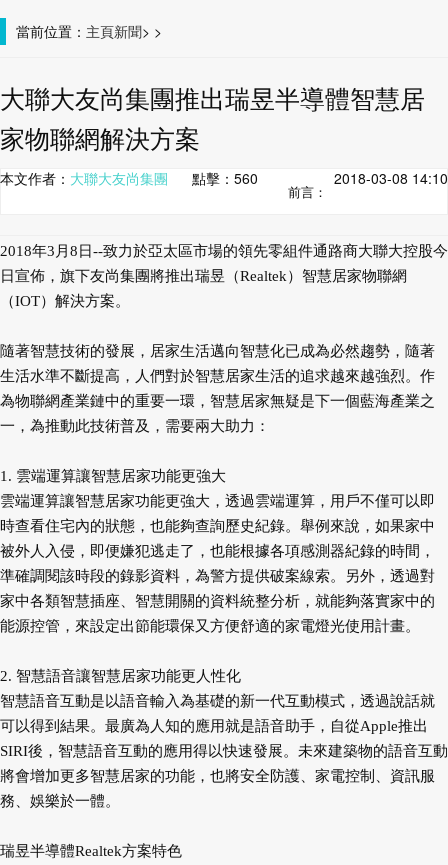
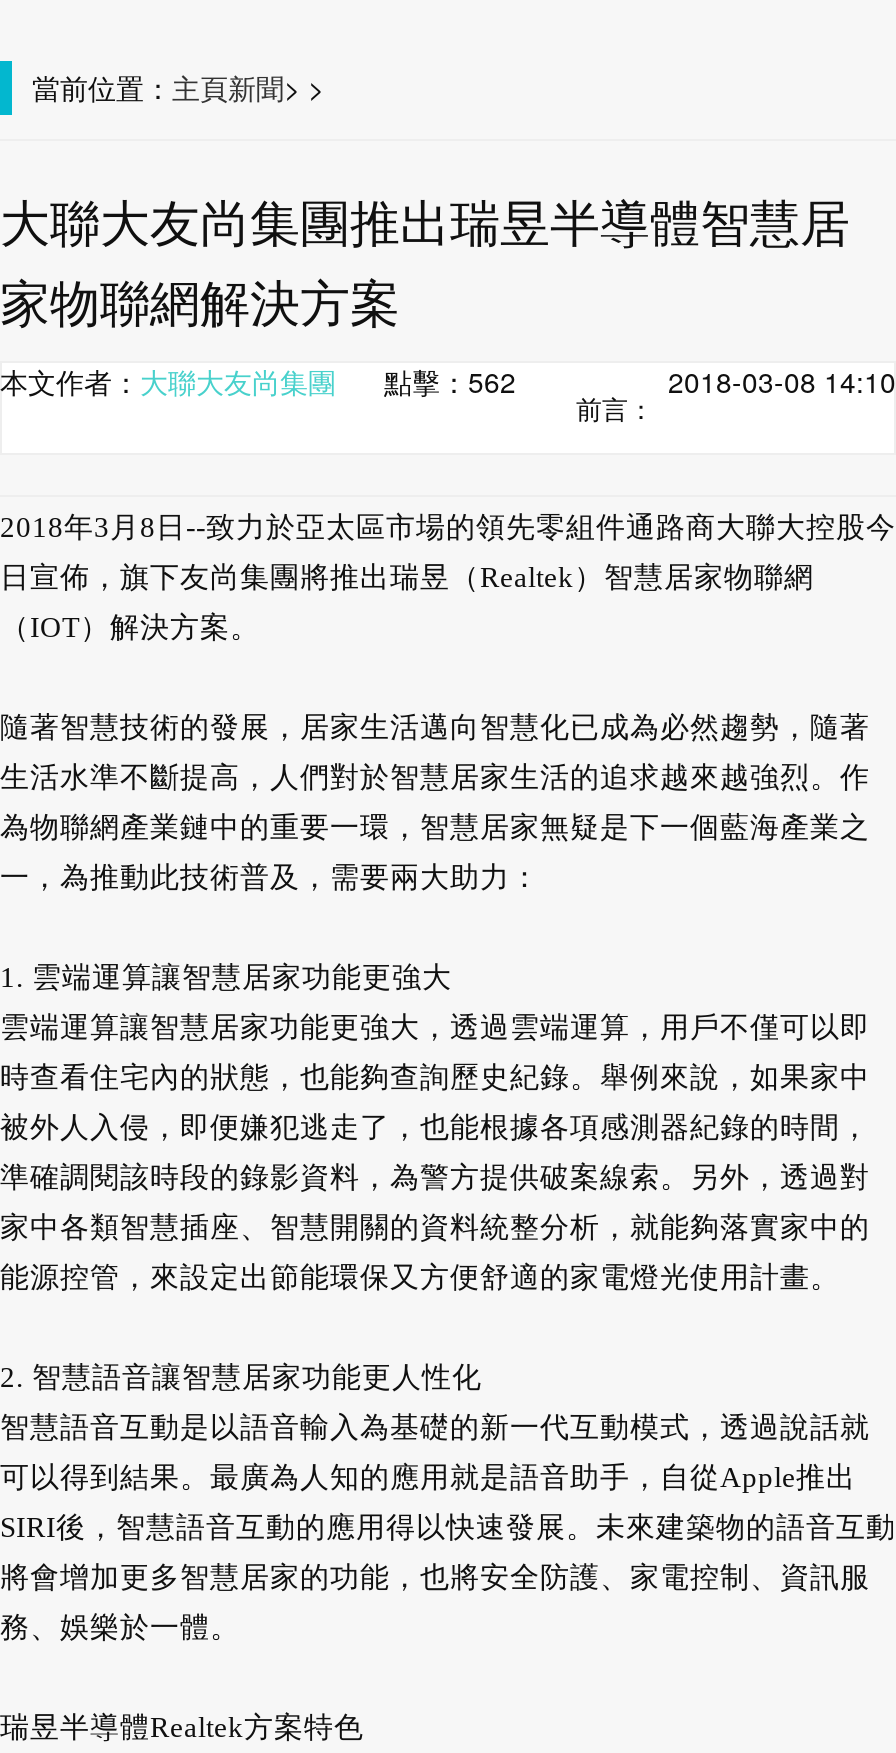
- 本文作者：大聯大友尚集團點擊：560
+ 本文作者：大聯大友尚集團點擊：562
